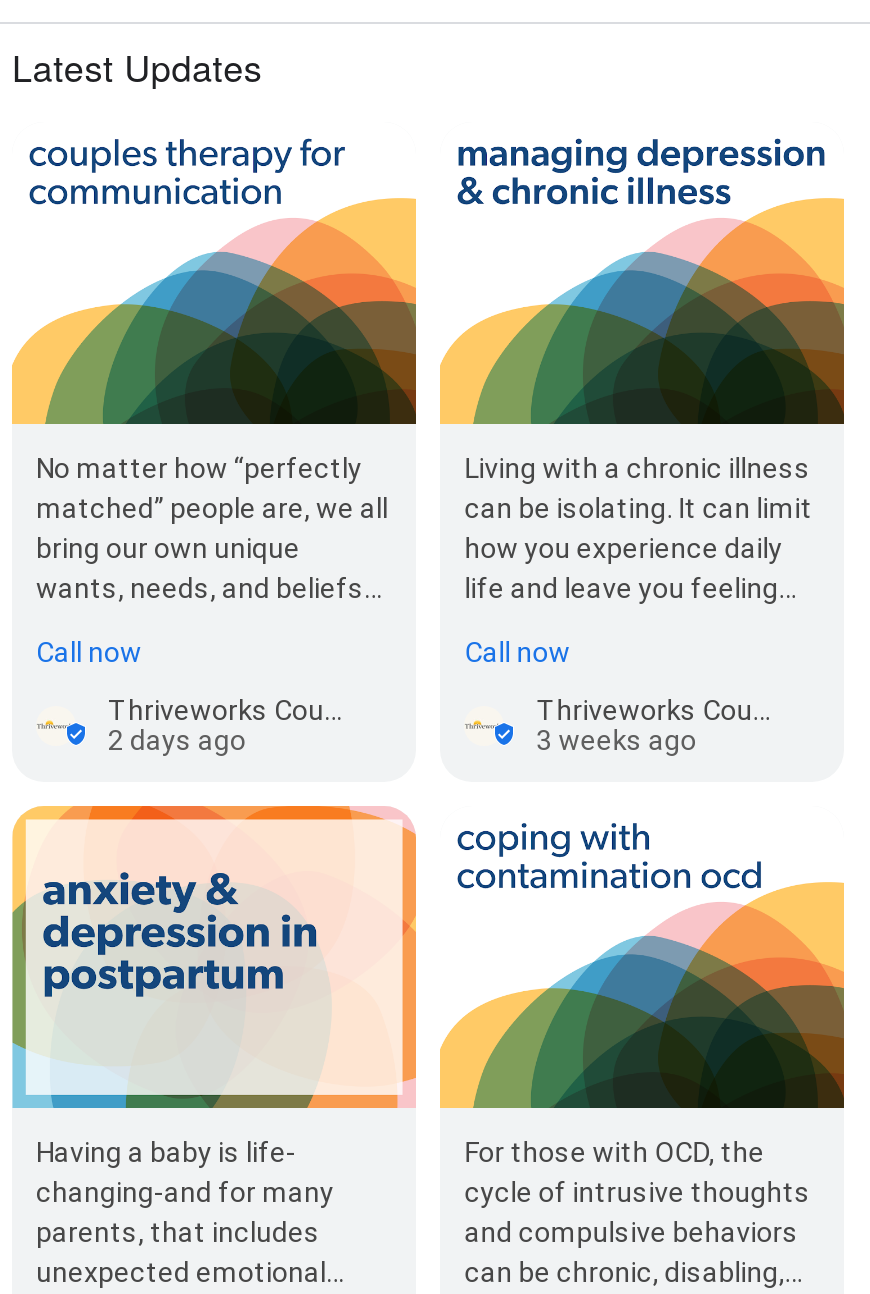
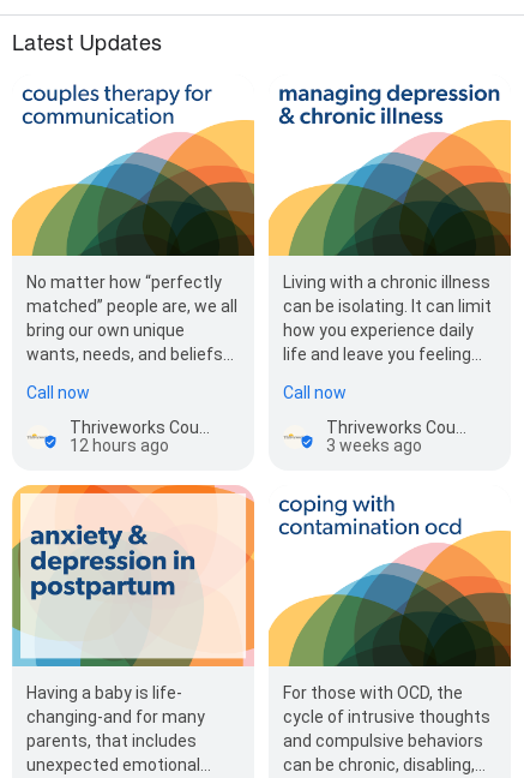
- 2 days ago
+ 12 hours ago
